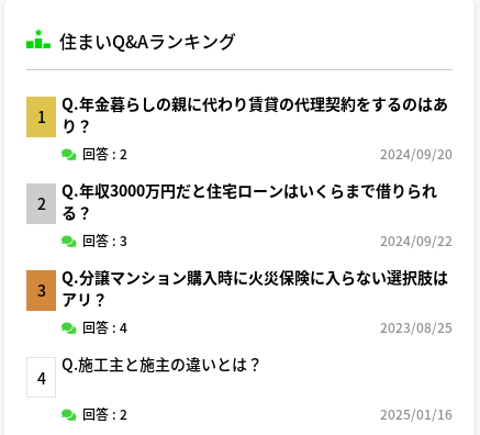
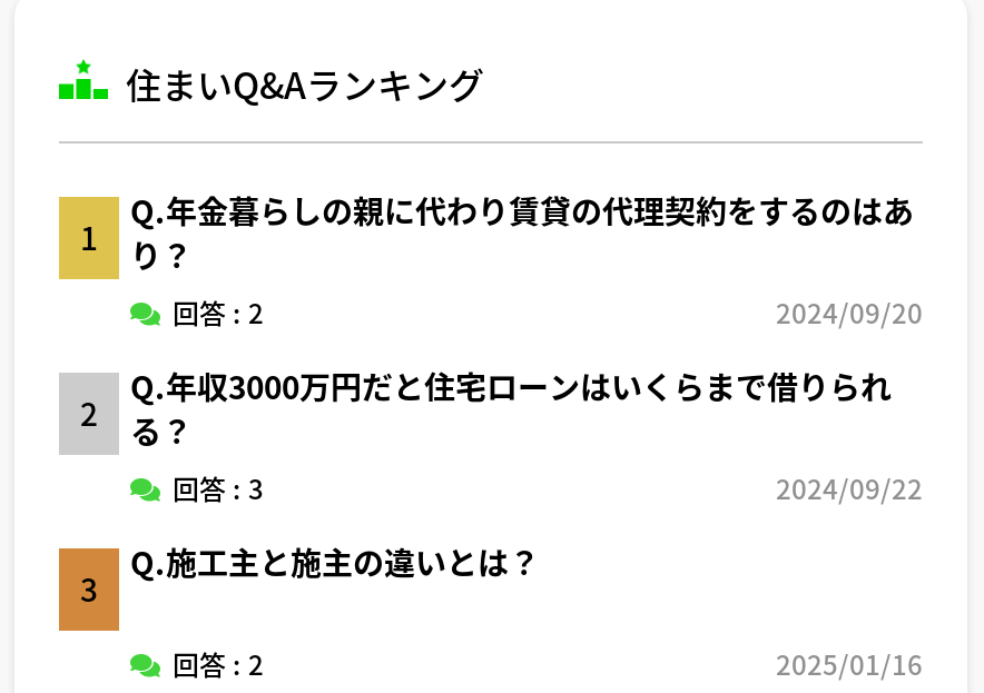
- Q.分譲マンション購入時に火災保険に入らない選択肢は
- アリ？
- 回答 : 4
- 2023/08/25
- 4
